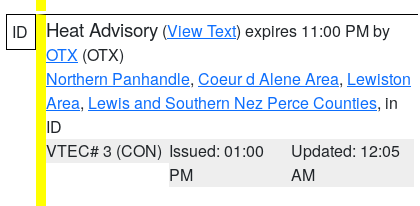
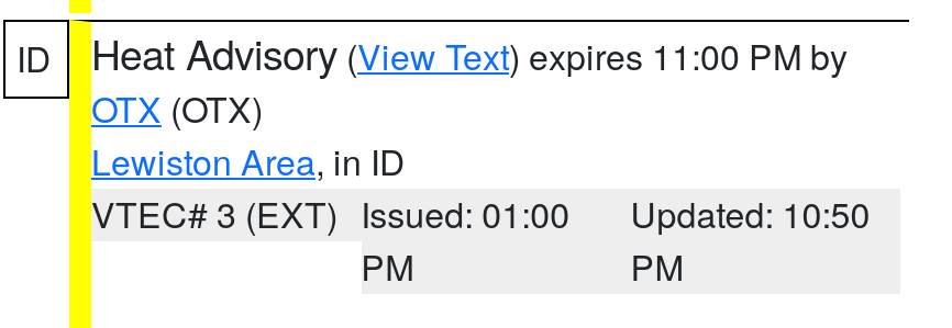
- Northern Panhandle, Coeur d Alene Area, Lewiston
- Area, Lewis and Southern Nez Perce Counties, in
- ID
- VTEC# 3 (CON) Issued: 01:00
+ Lewiston Area, in ID
+ VTEC# 3 (EXT) Issued: 01:00

- Updated: 12:05
- AM
+ Updated: 10:50
+ PM
